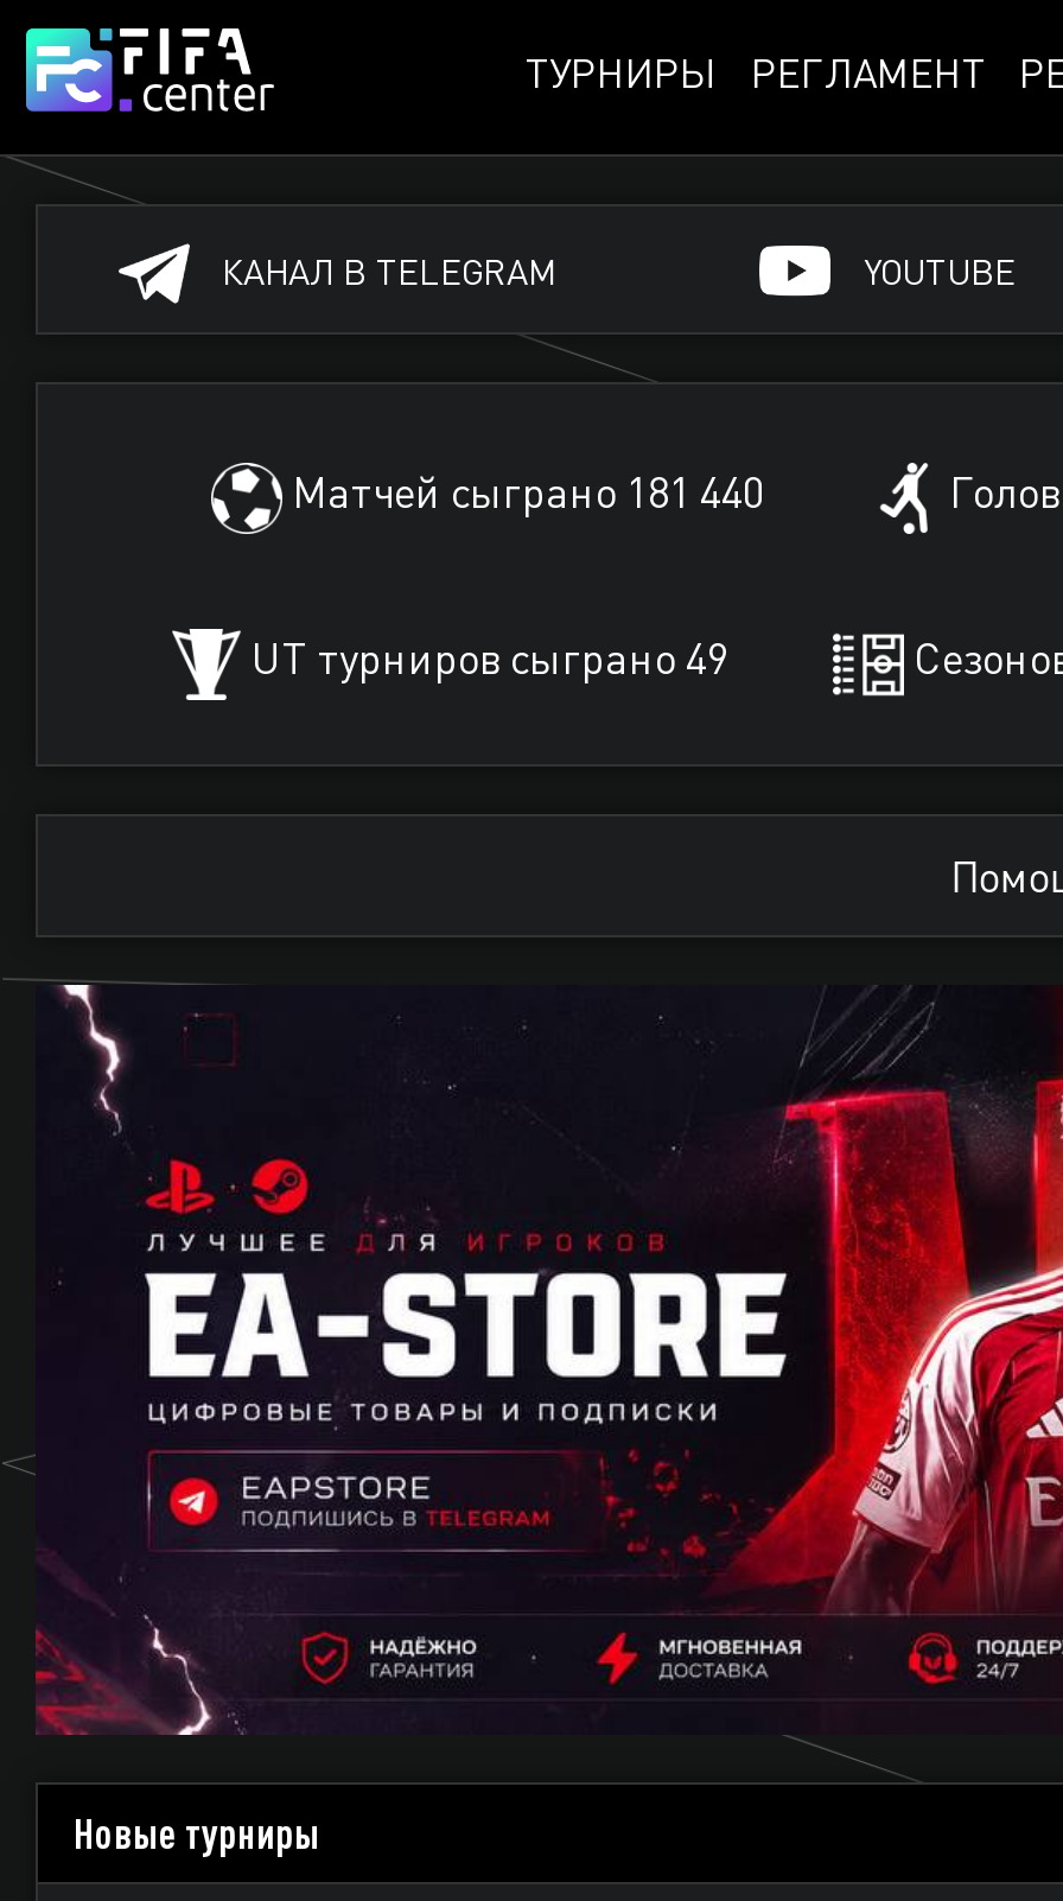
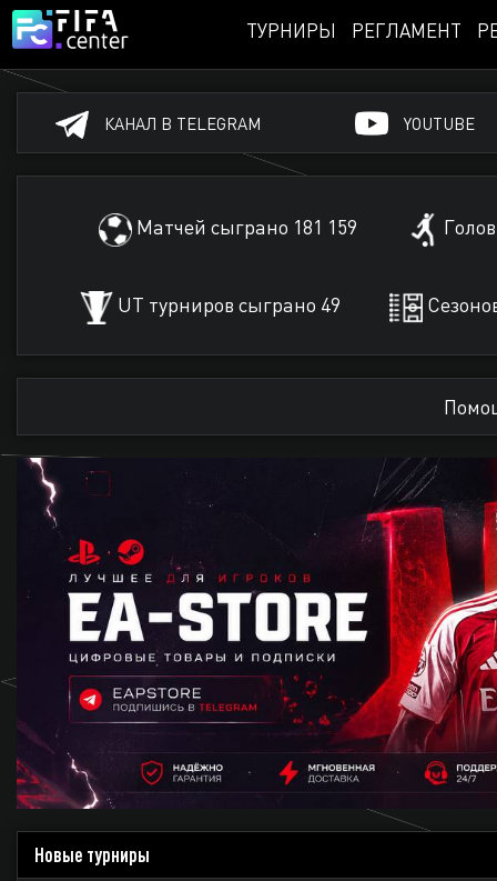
- Матчей сыграно 181 440
+ Матчей сыграно 181 159
